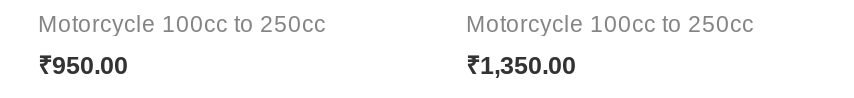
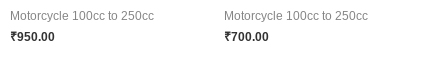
- ₹1,350.00
+ ₹700.00
